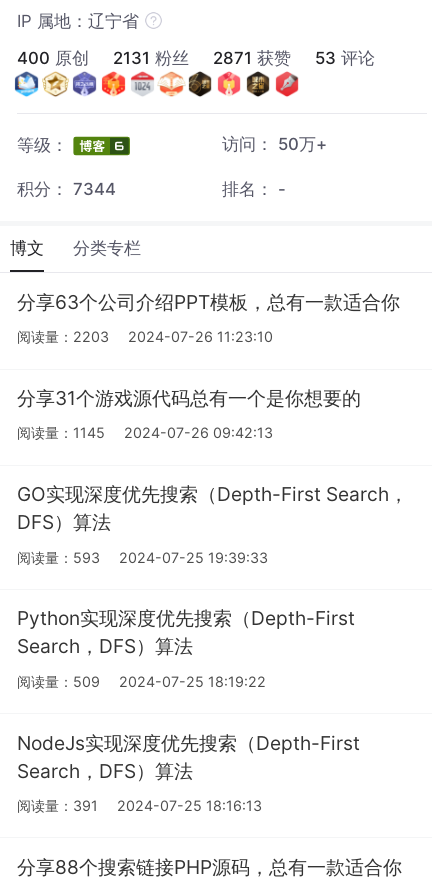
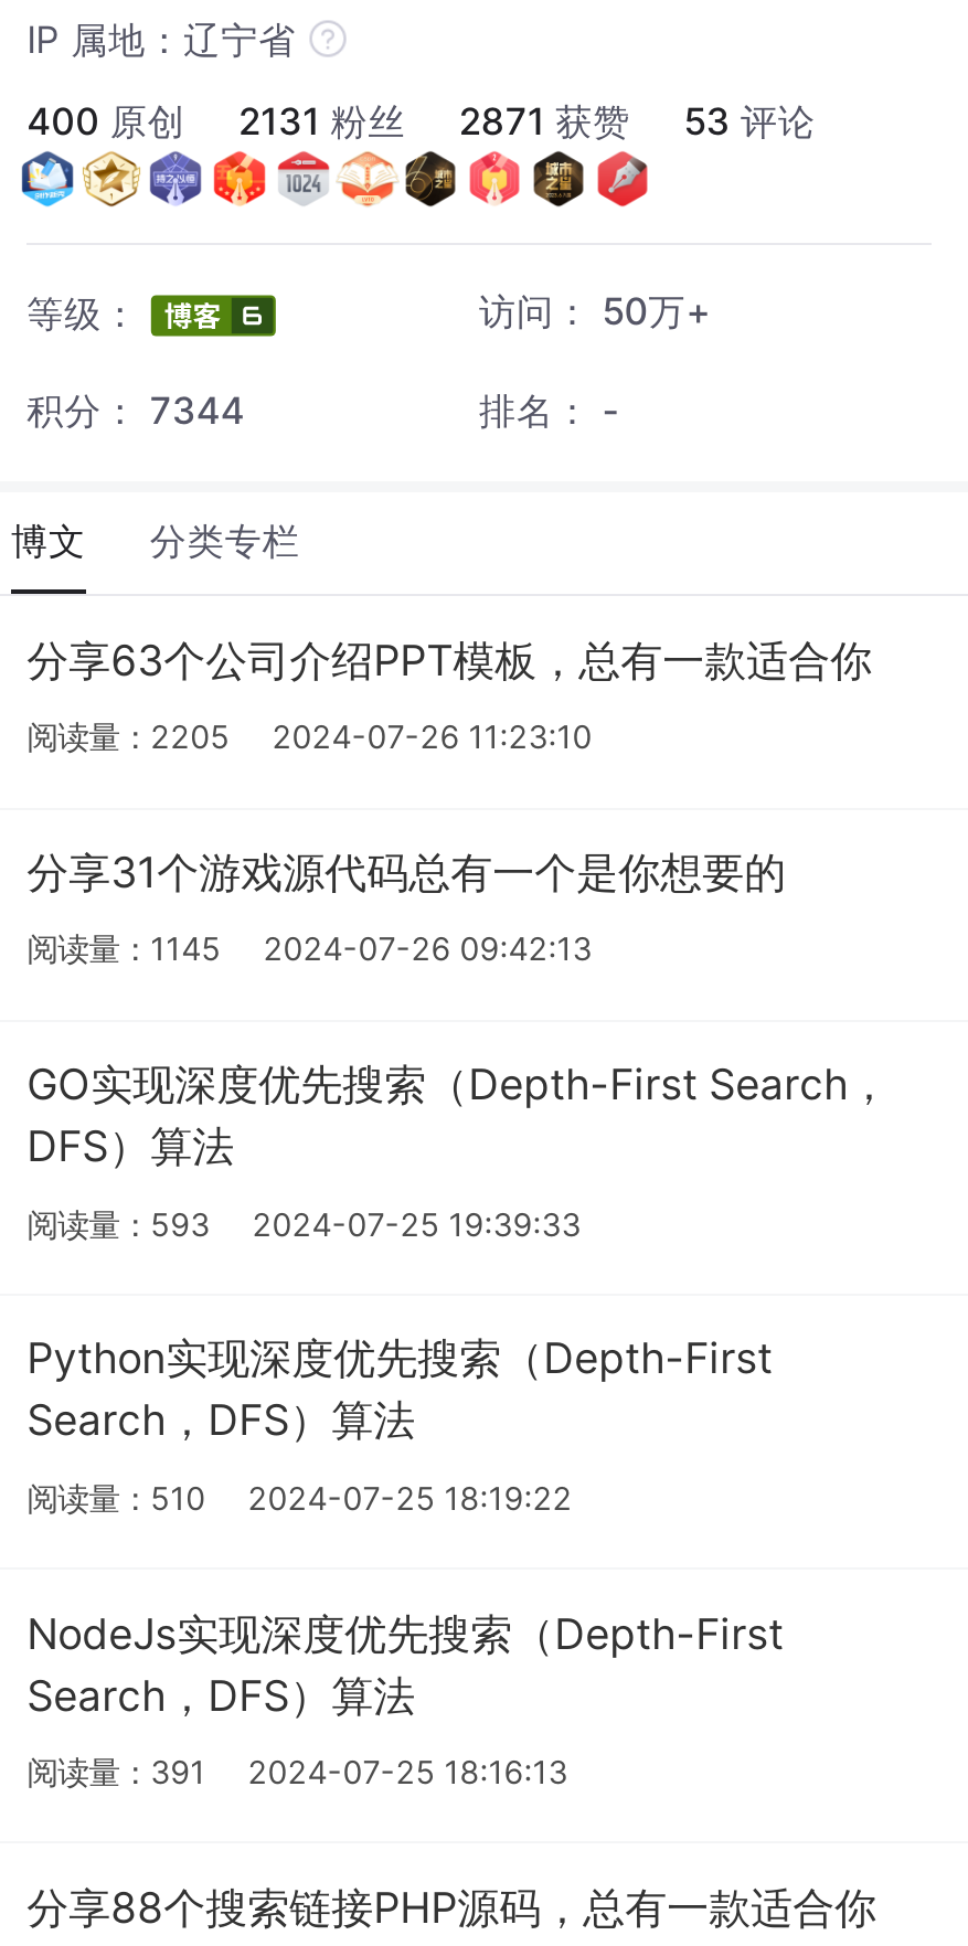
- 阅读量：2203 2024-07-26 11:23:10
+ 阅读量：2205 2024-07-26 11:23:10

- 阅读量：509 2024-07-25 18:19:22
+ 阅读量：510 2024-07-25 18:19:22
